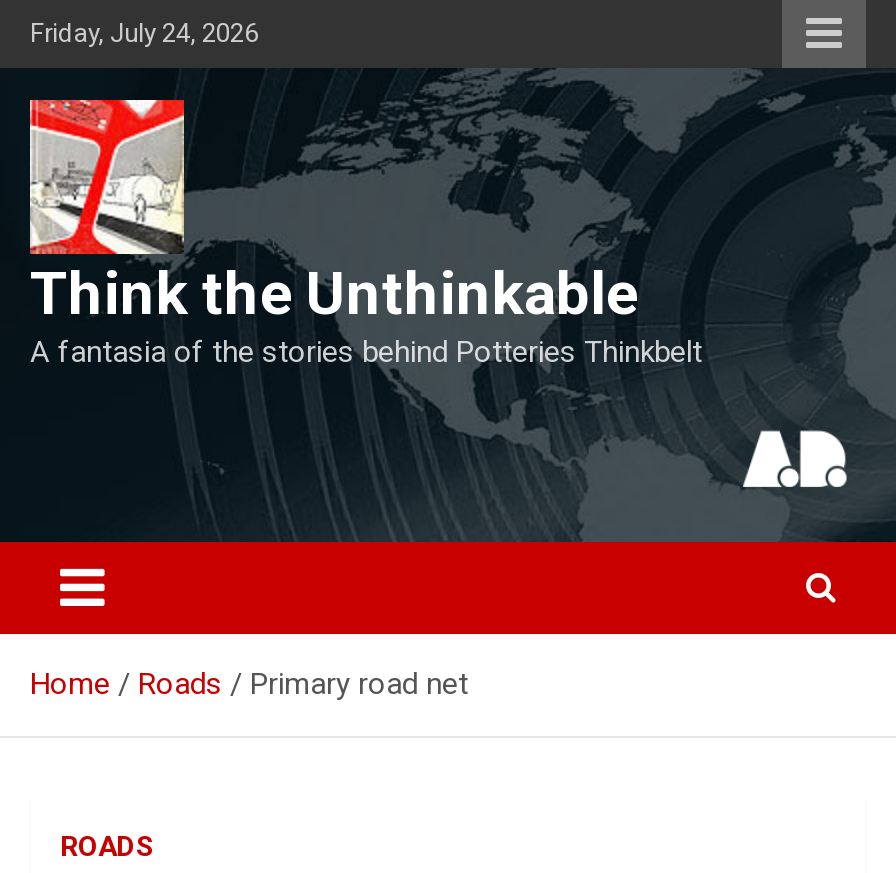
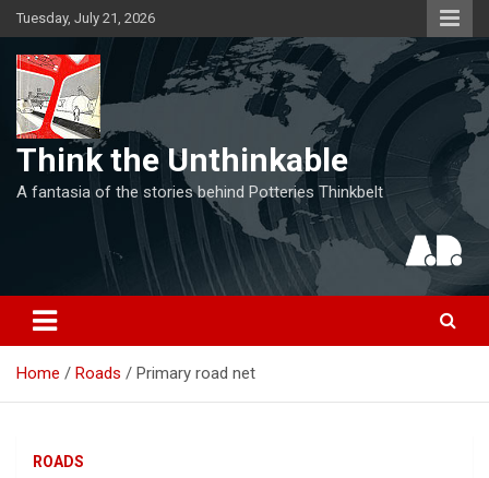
- Friday, July 24, 2026
+ Tuesday, July 21, 2026
